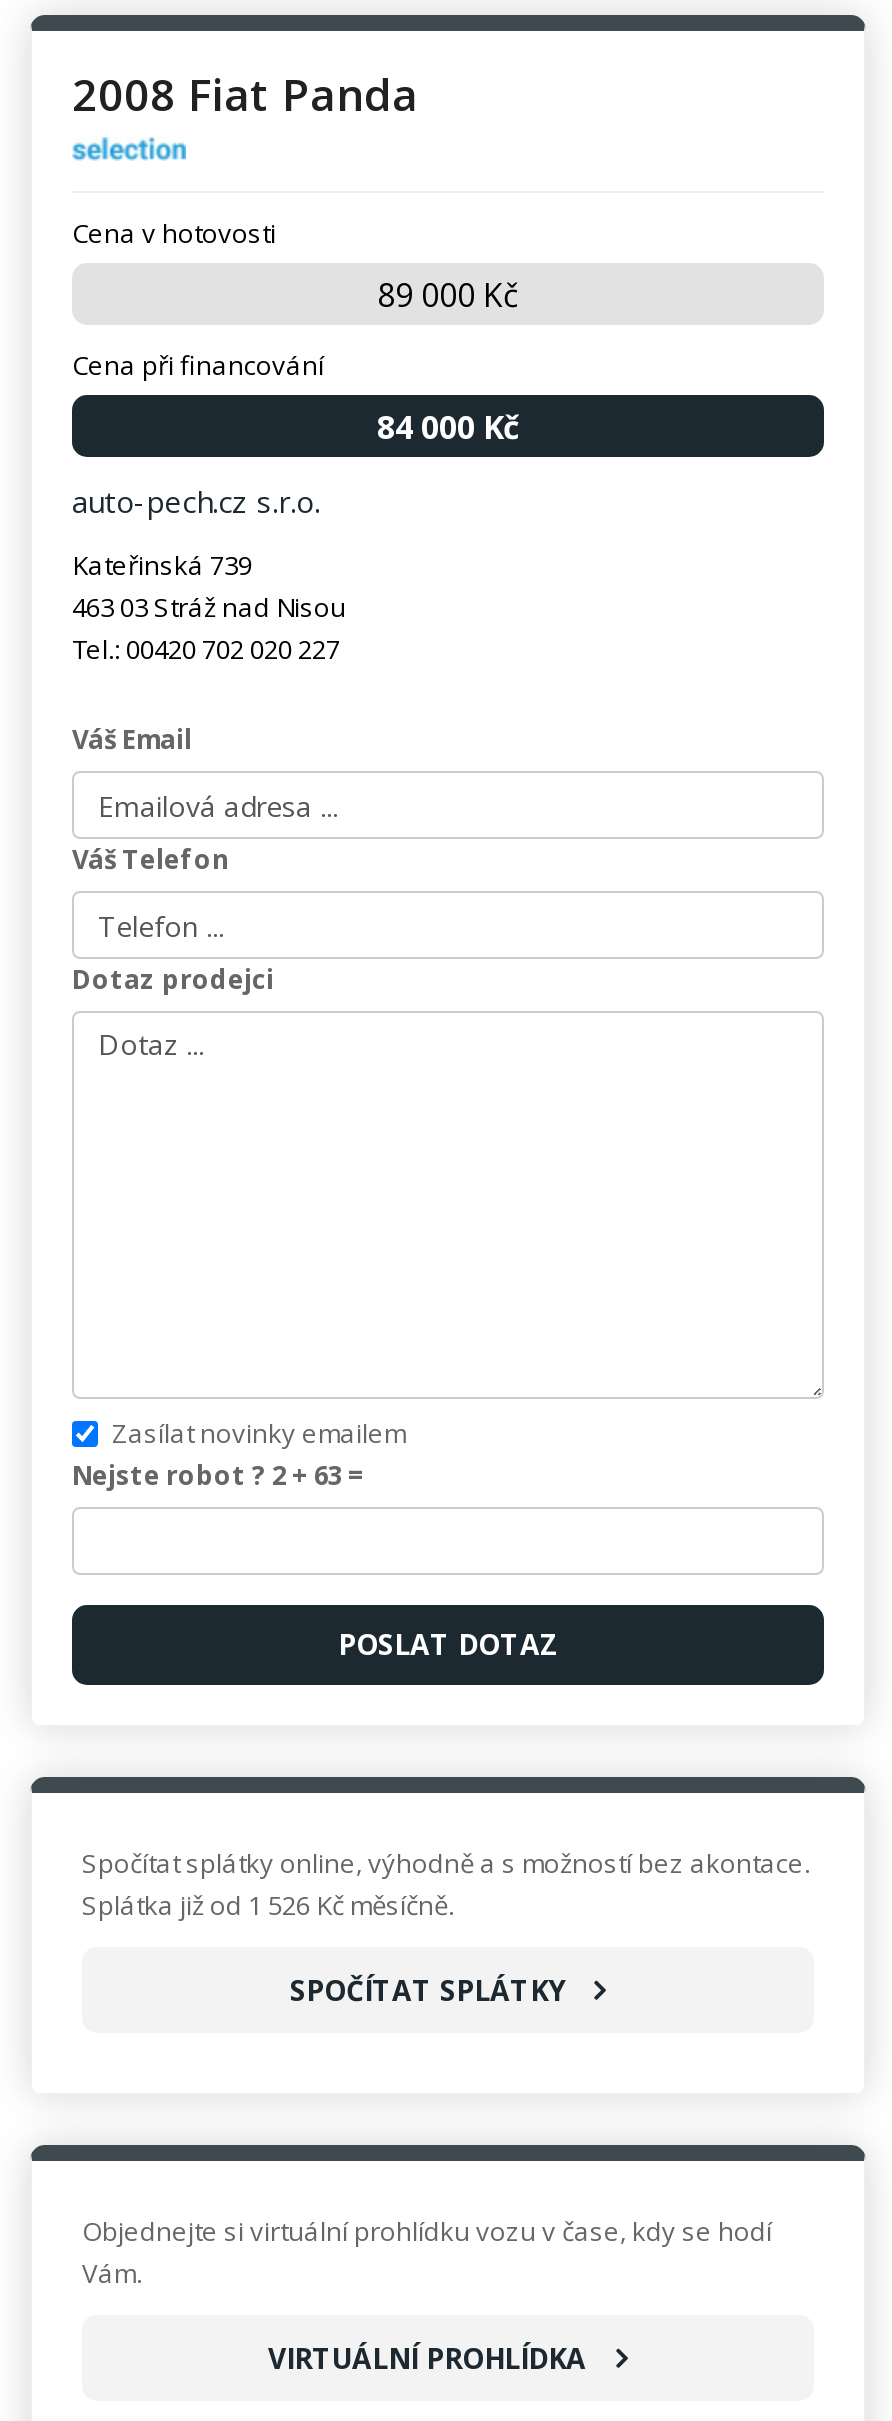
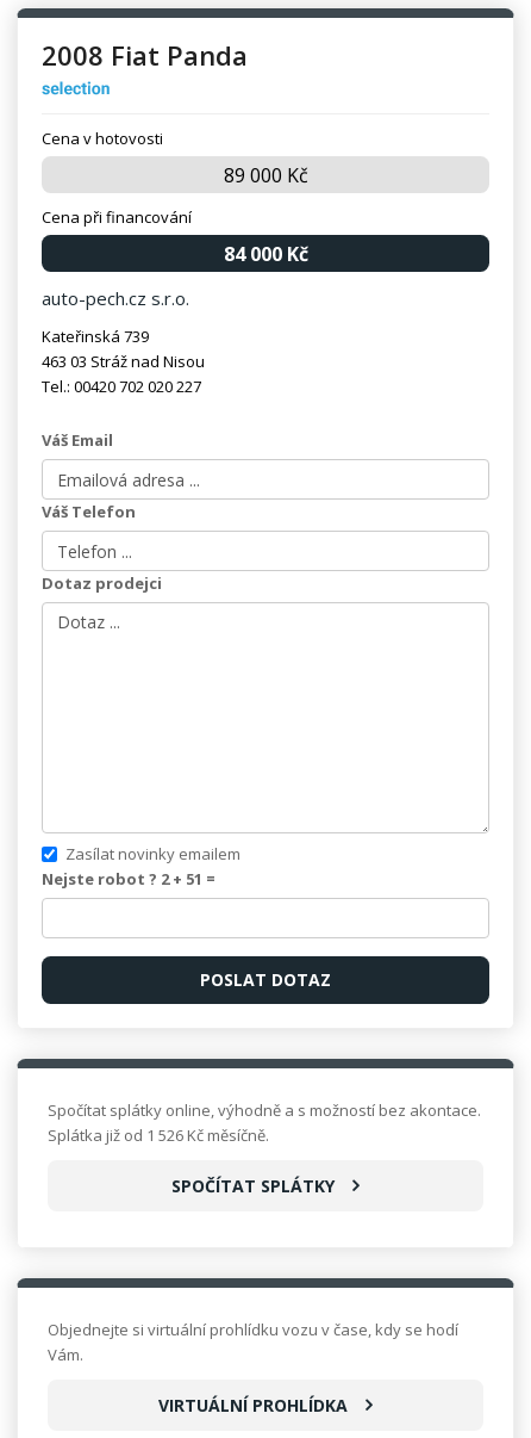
- Nejste robot ? 2 + 63 =
+ Nejste robot ? 2 + 51 =
